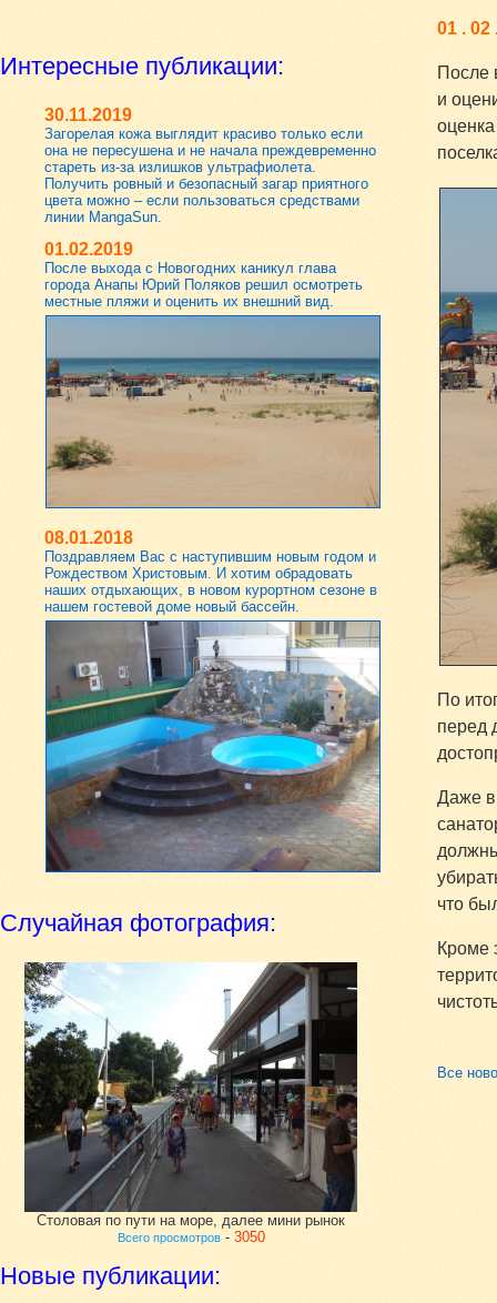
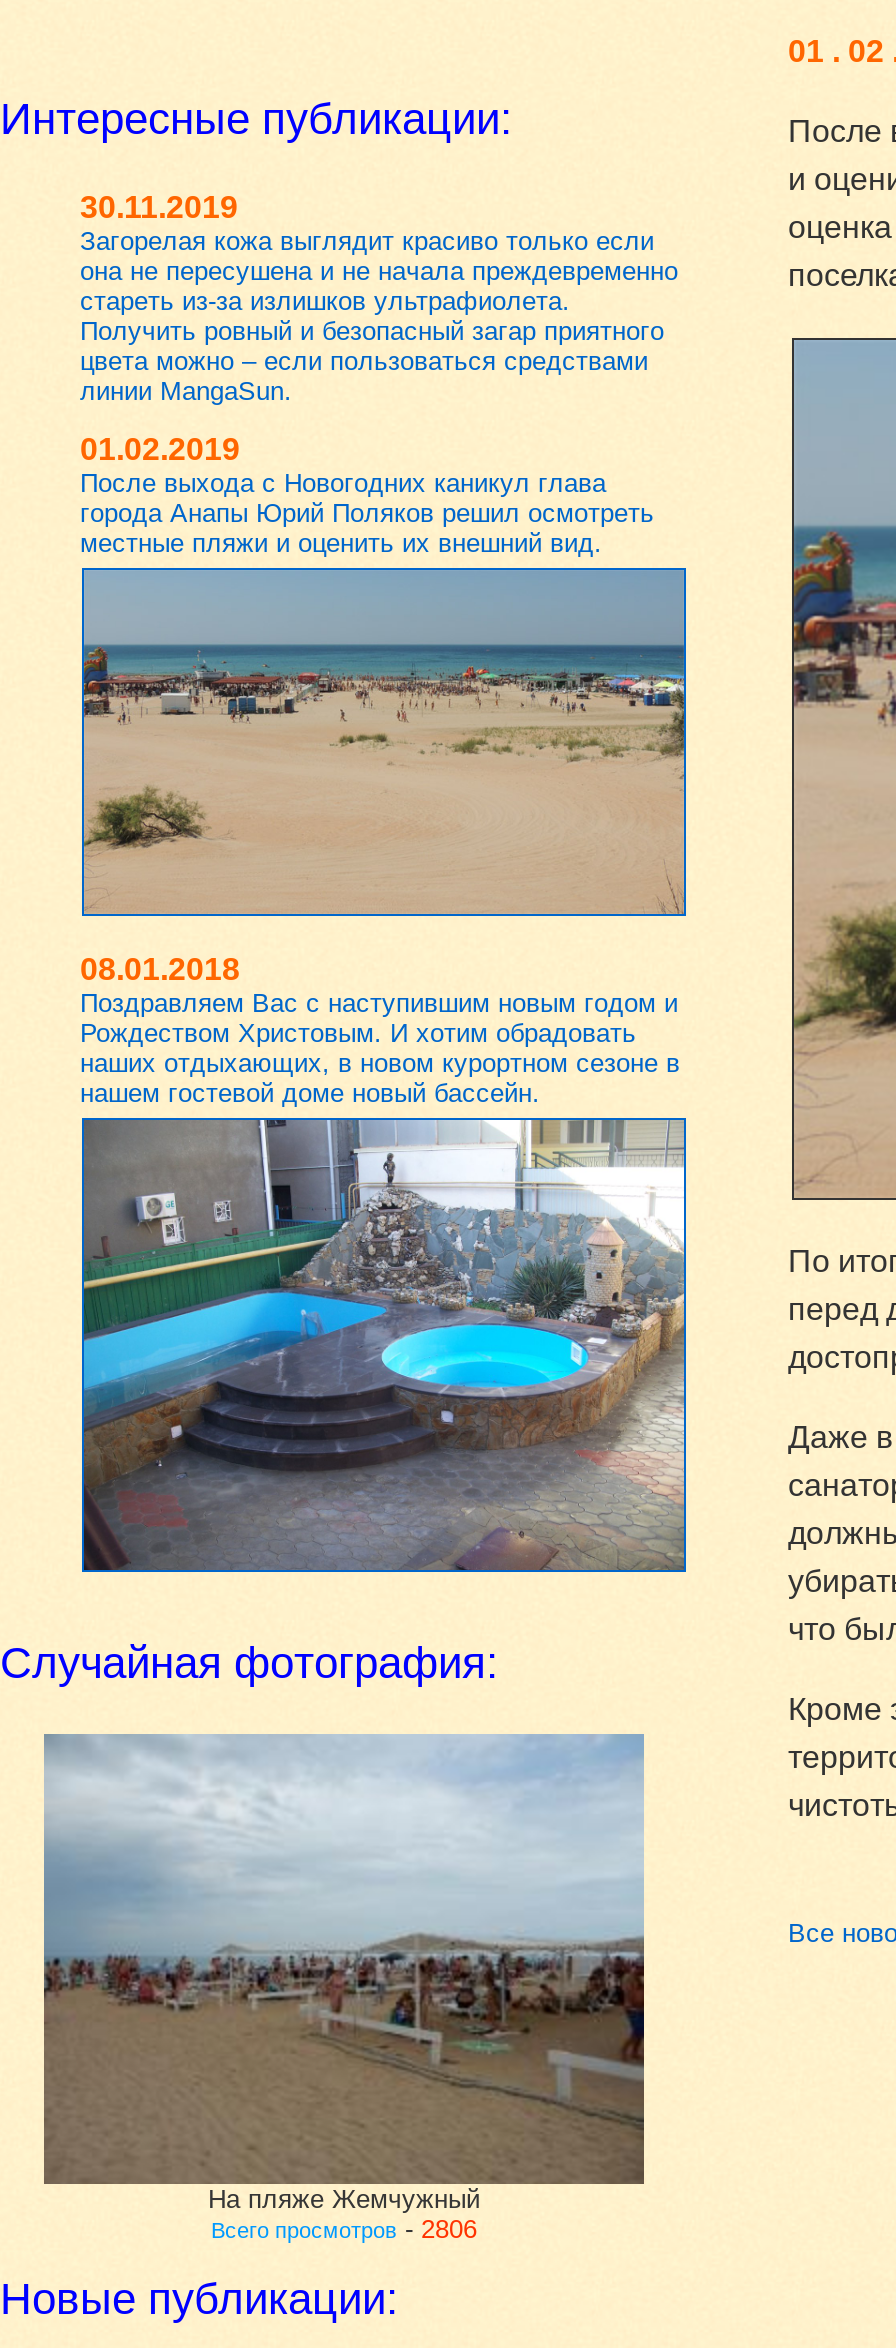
- [image]
- Столовая по пути на море, далее мини рынок
- Всего просмотров - 3050
+ [image]
+ На пляже Жемчужный
+ Всего просмотров - 2806
